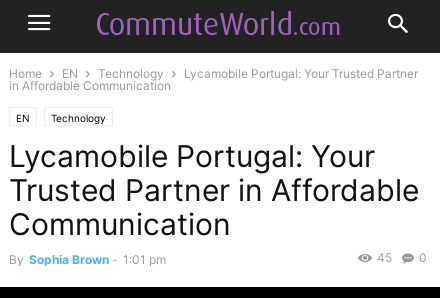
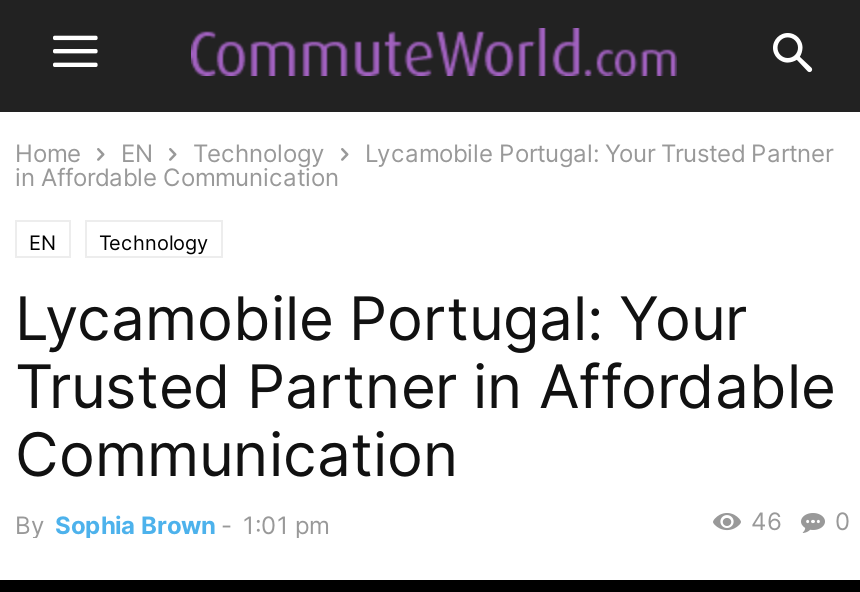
- 45 0
+ 46 0
